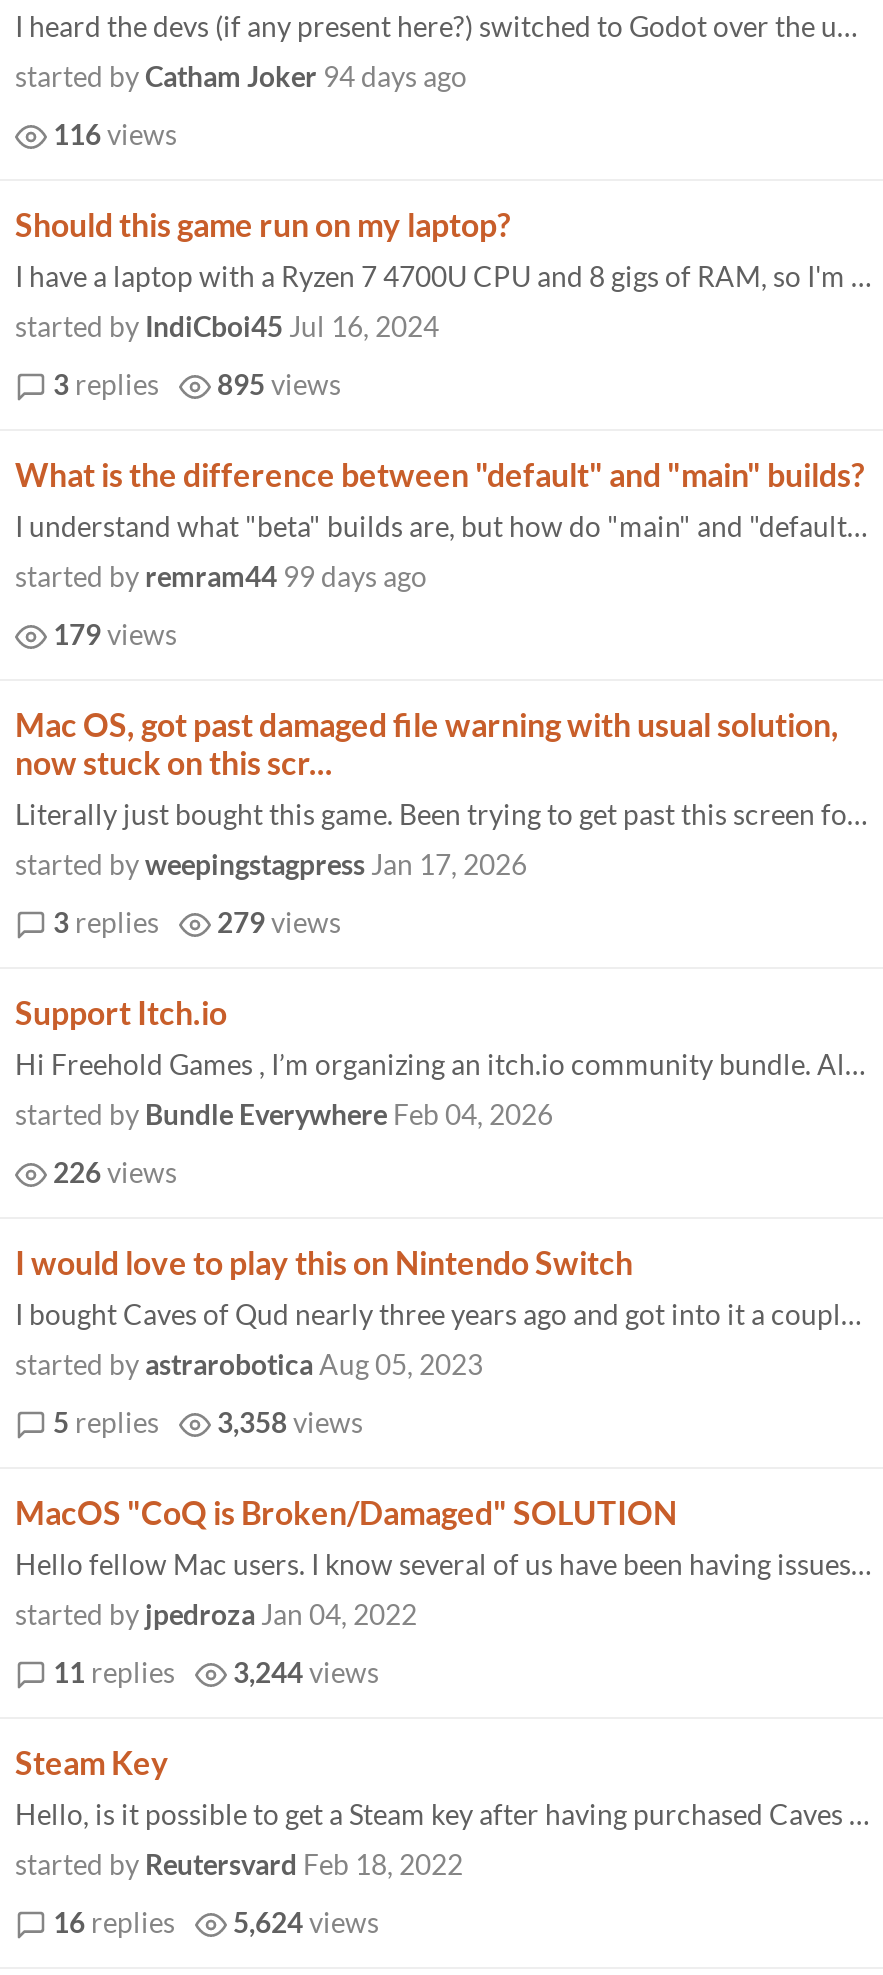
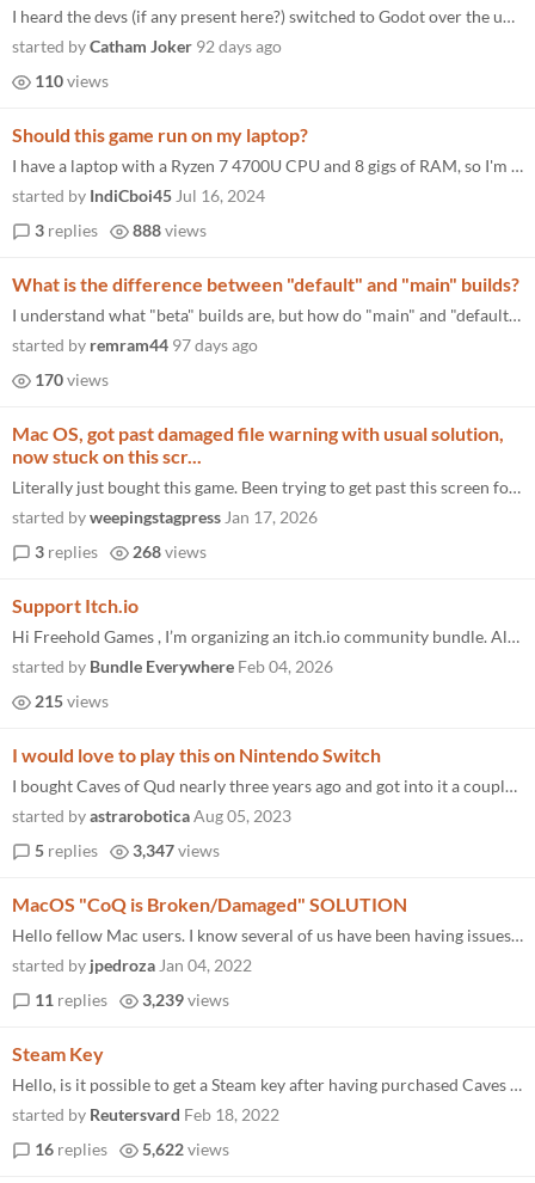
- started by Catham Joker 94 days ago
+ started by Catham Joker 92 days ago

- 116 views
+ 110 views

- 3 replies 895 views
+ 3 replies 888 views

- started by remram44 99 days ago
+ started by remram44 97 days ago

- 179 views
+ 170 views

- 3 replies 279 views
+ 3 replies 268 views

- 226 views
+ 215 views

- 5 replies 3,358 views
+ 5 replies 3,347 views

- 11 replies 3,244 views
+ 11 replies 3,239 views

- 16 replies 5,624 views
+ 16 replies 5,622 views
